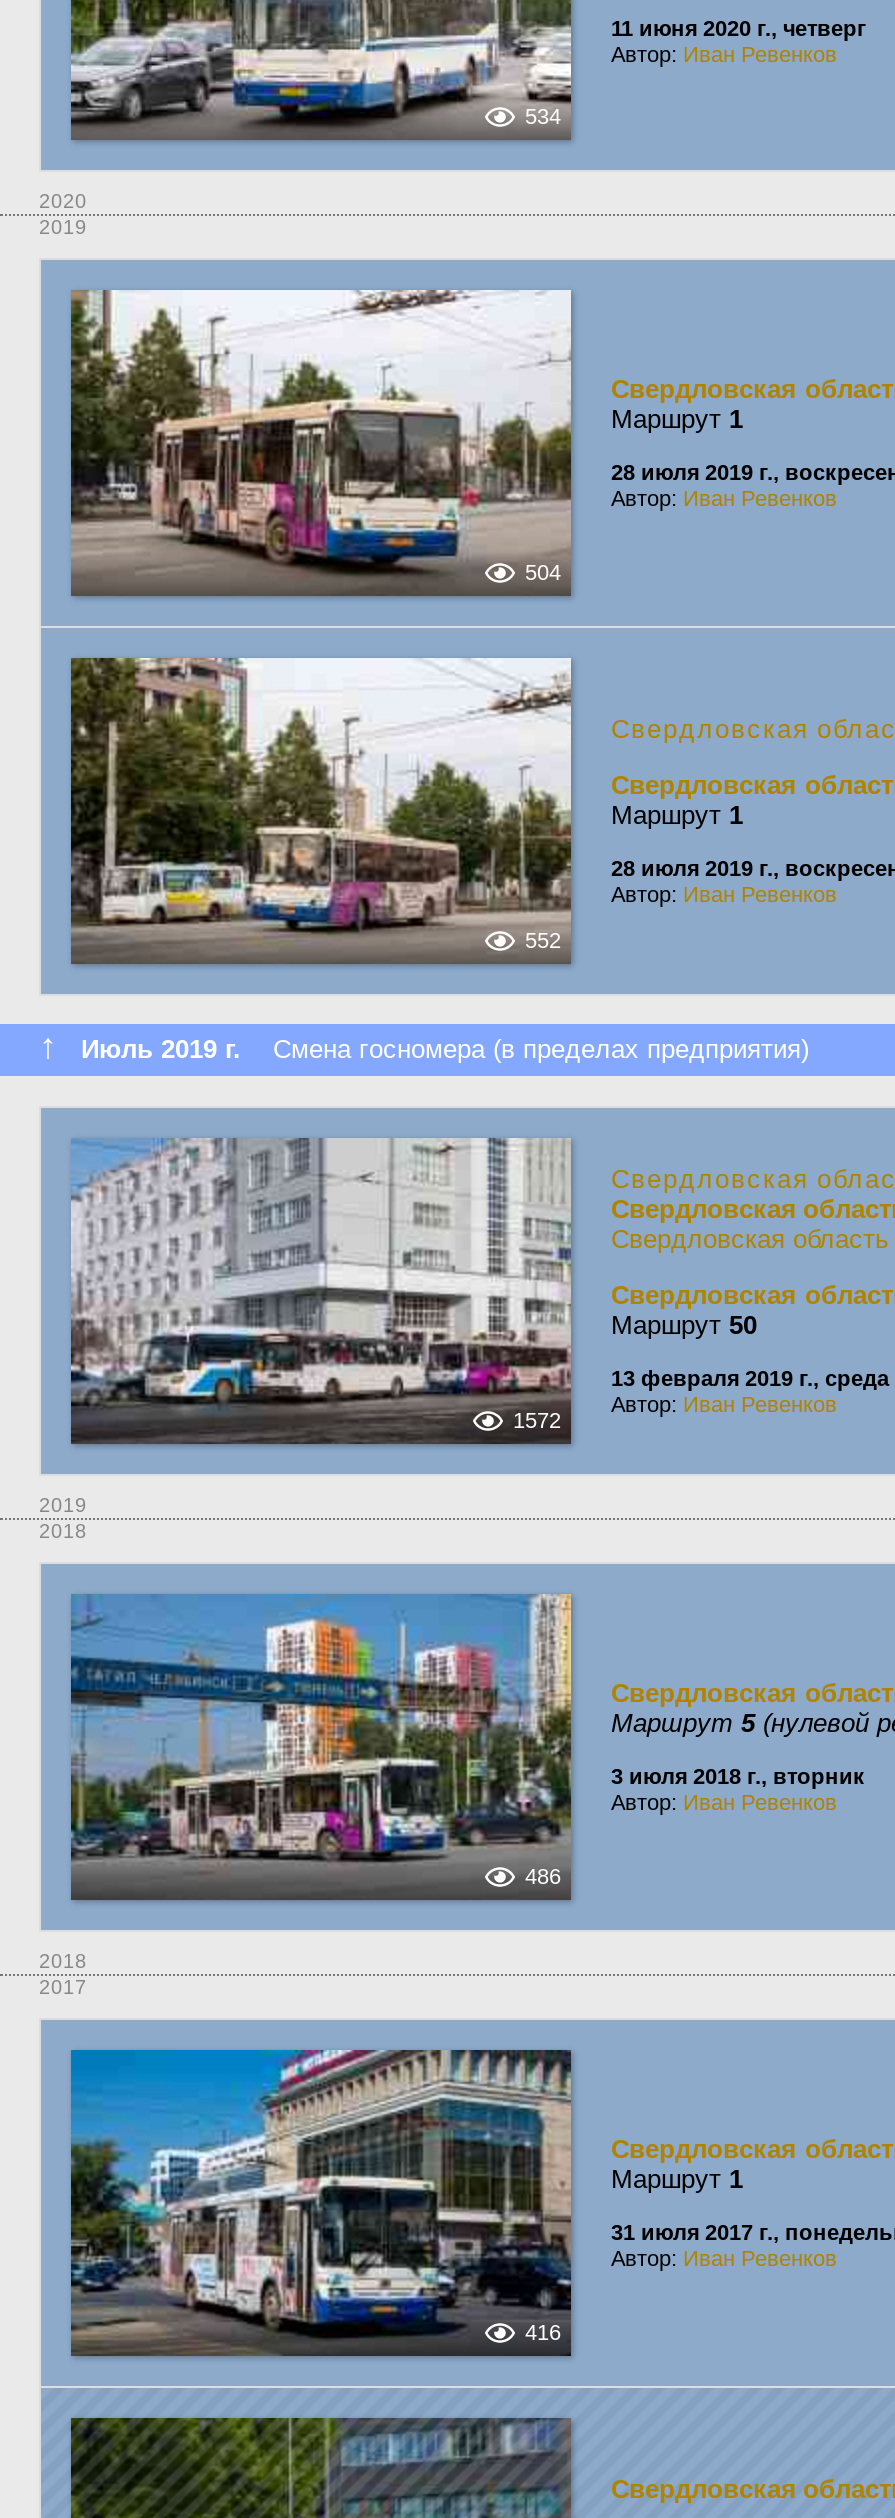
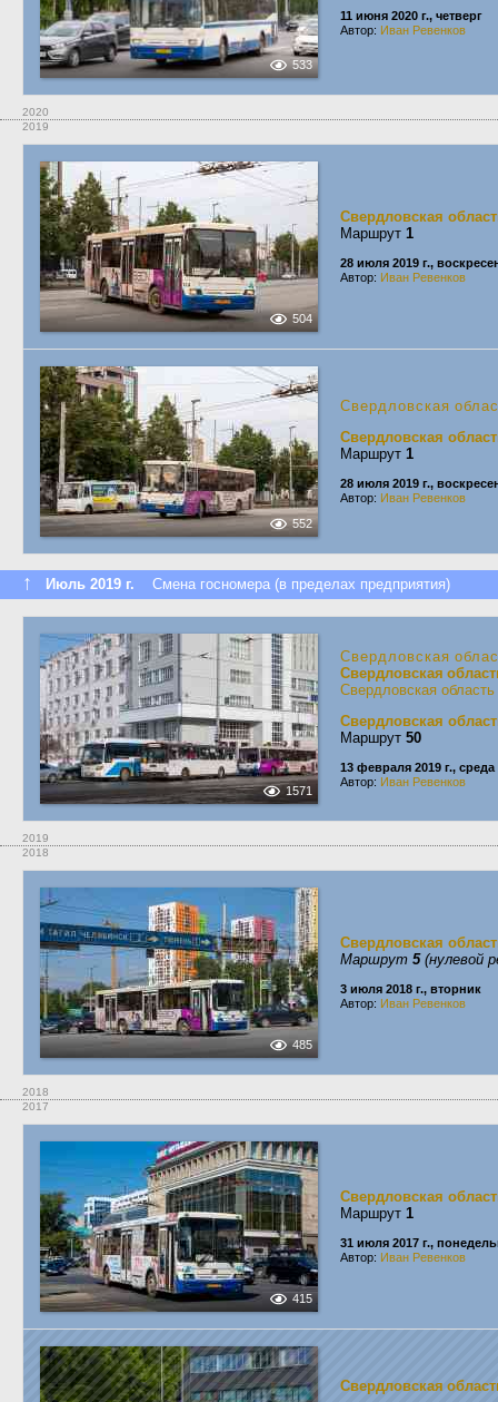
- 534
+ 533

- 1572
+ 1571

- 486
+ 485

- 416
+ 415
